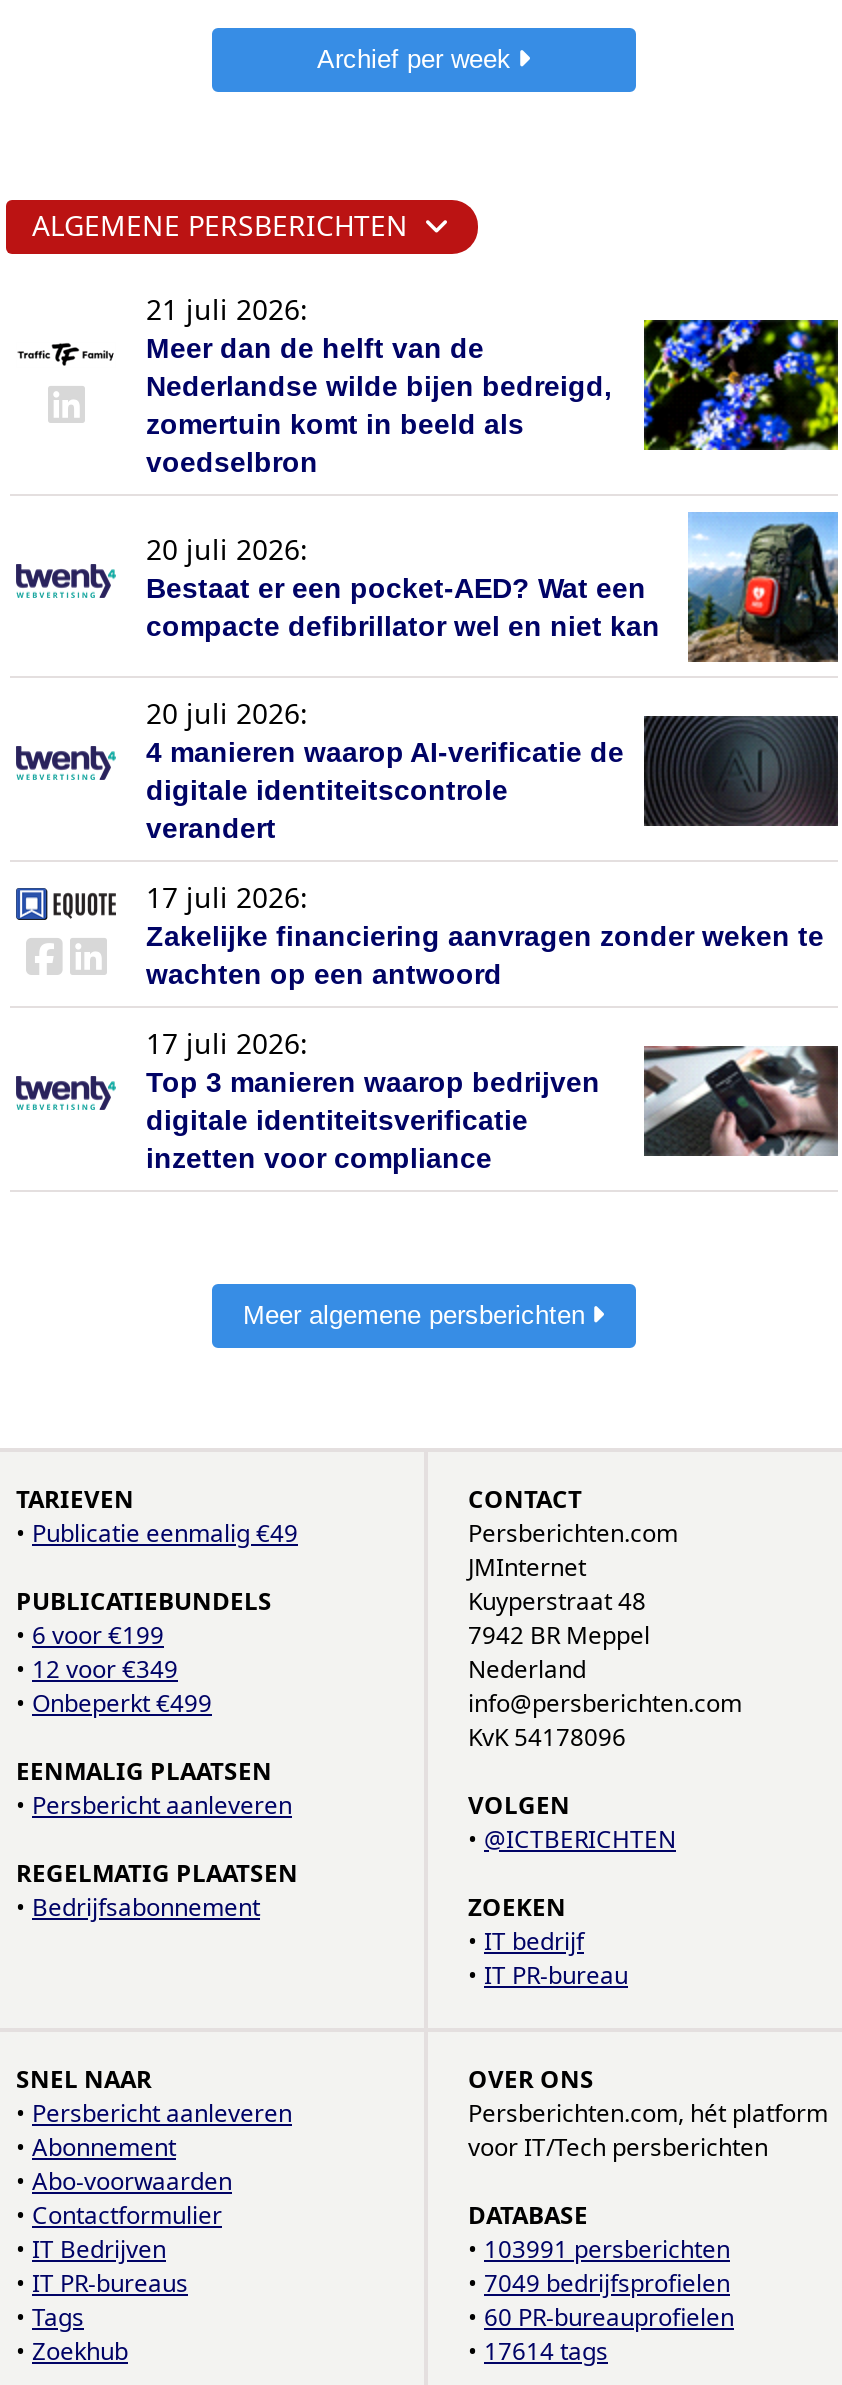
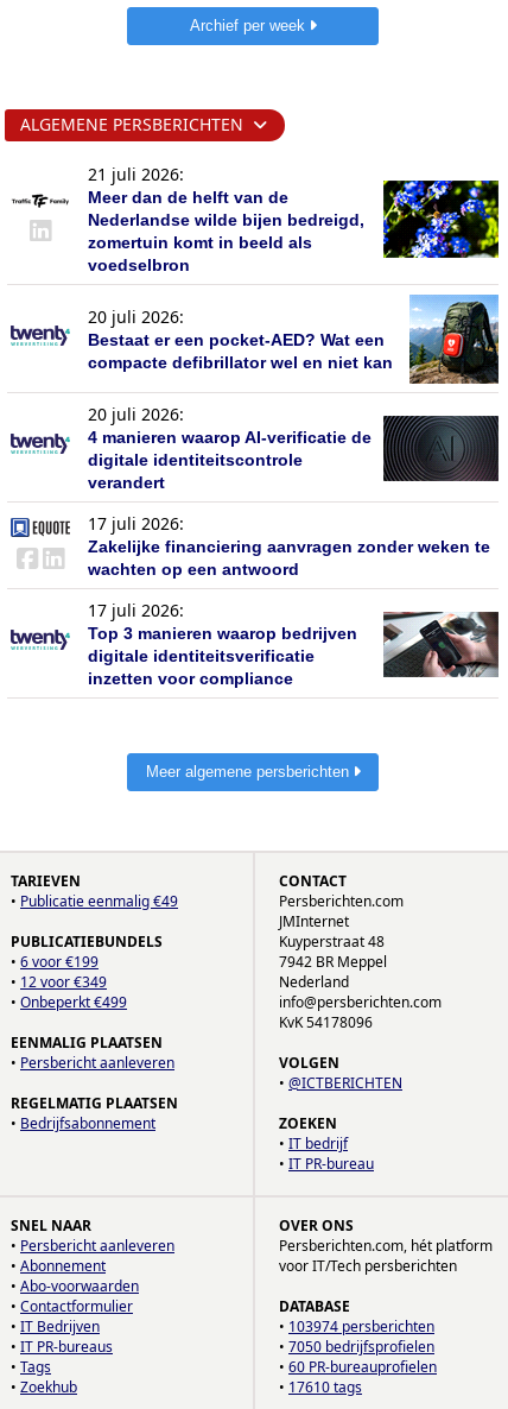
- • 103991 persberichten
+ • 103974 persberichten

- • 7049 bedrijfsprofielen
+ • 7050 bedrijfsprofielen

- • 17614 tags
+ • 17610 tags
